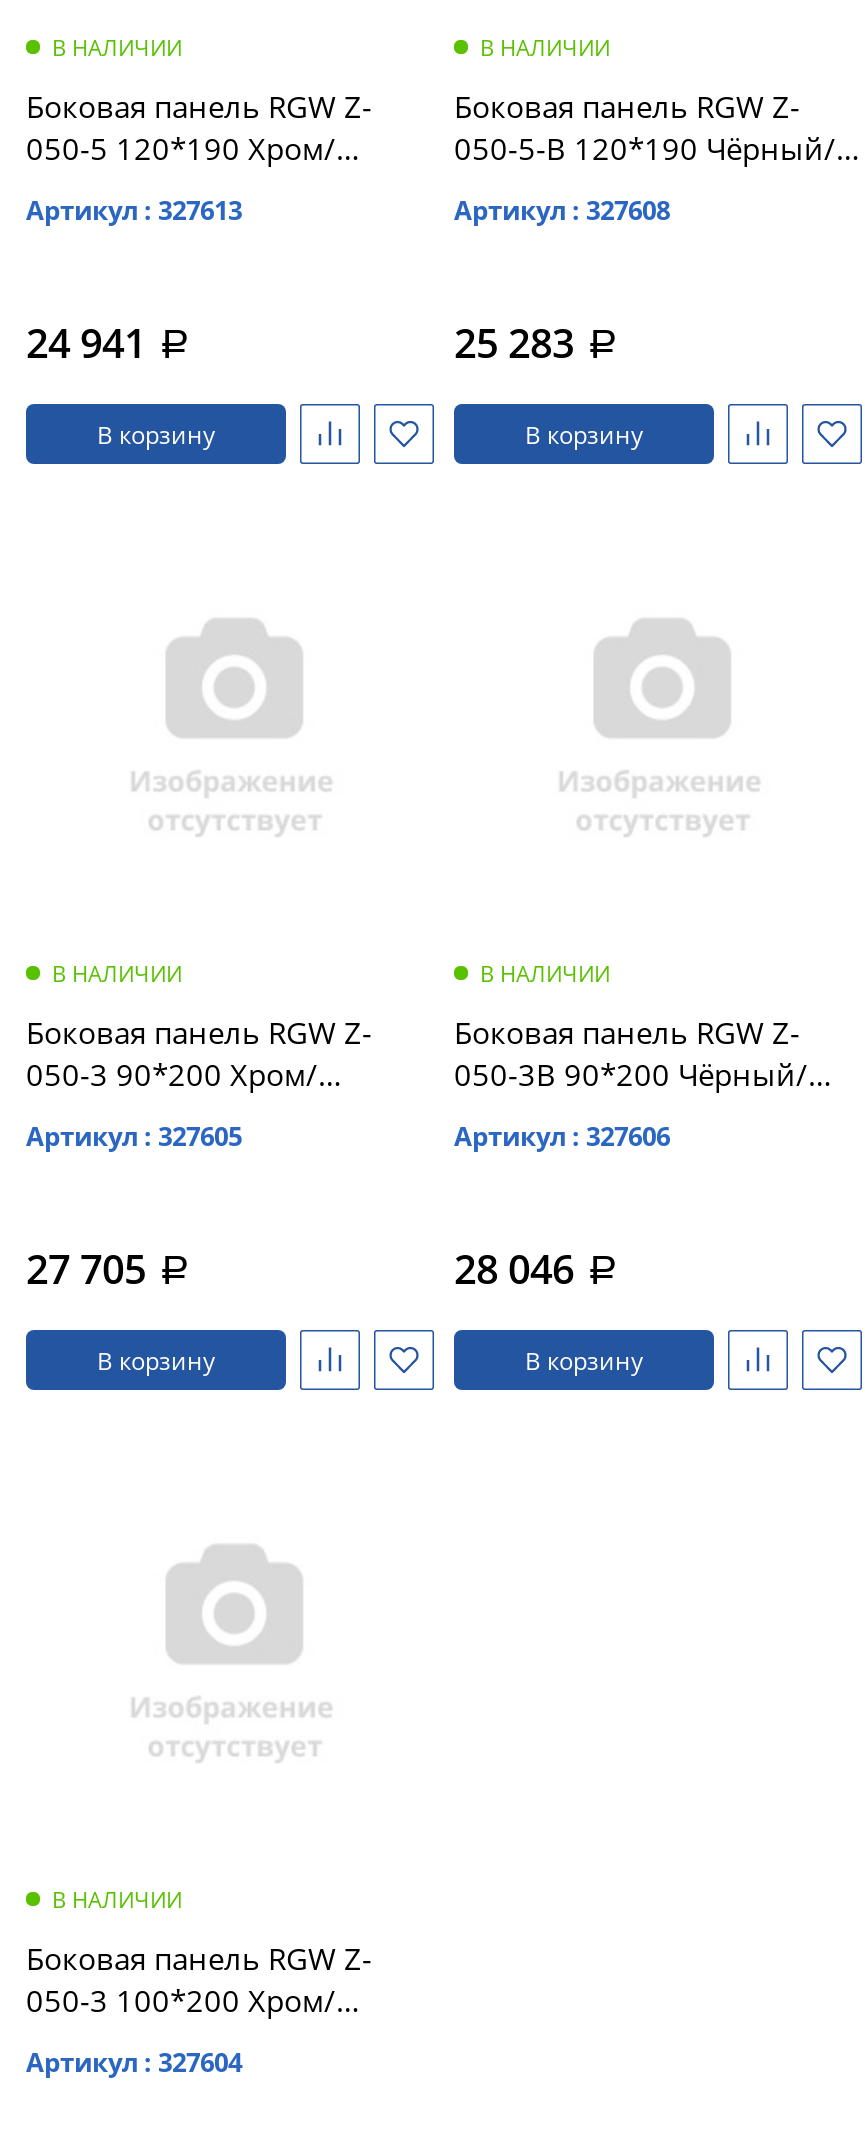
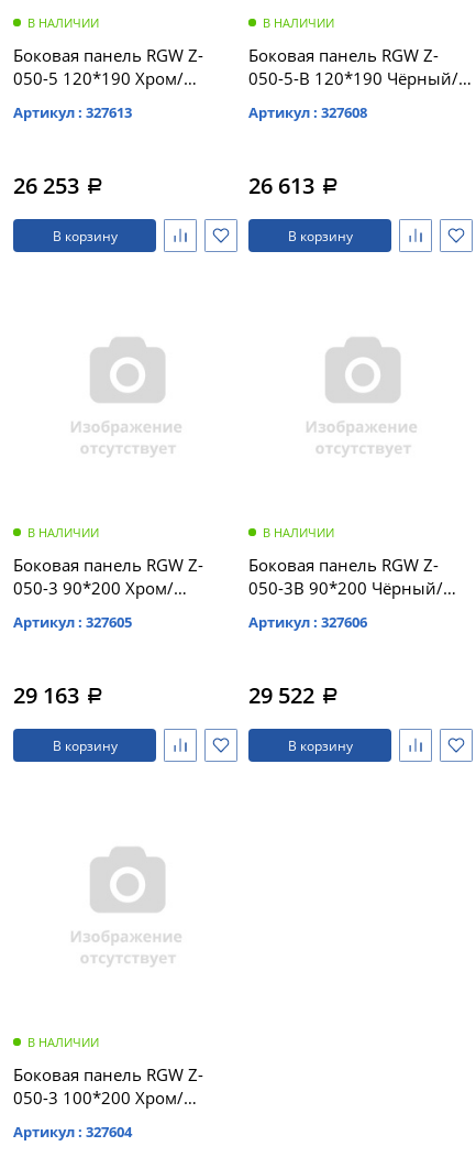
- 24 941 a
+ 26 253 a

- 25 283 a
+ 26 613 a

- 27 705 a
+ 29 163 a

- 28 046 a
+ 29 522 a
